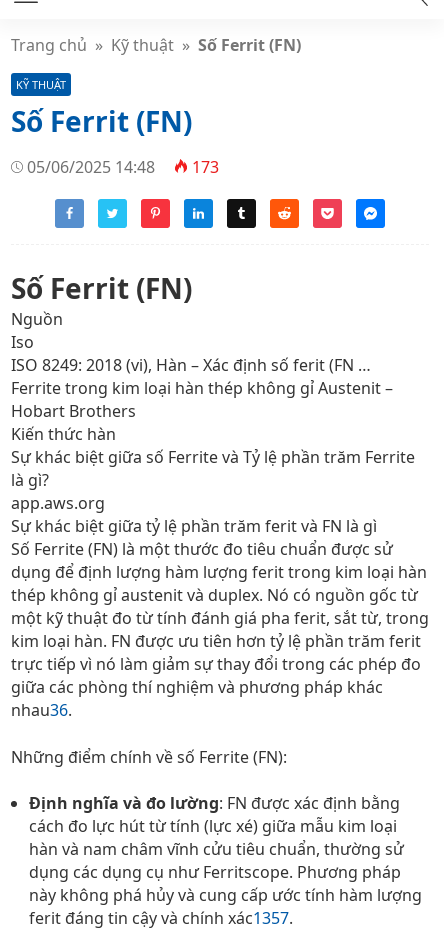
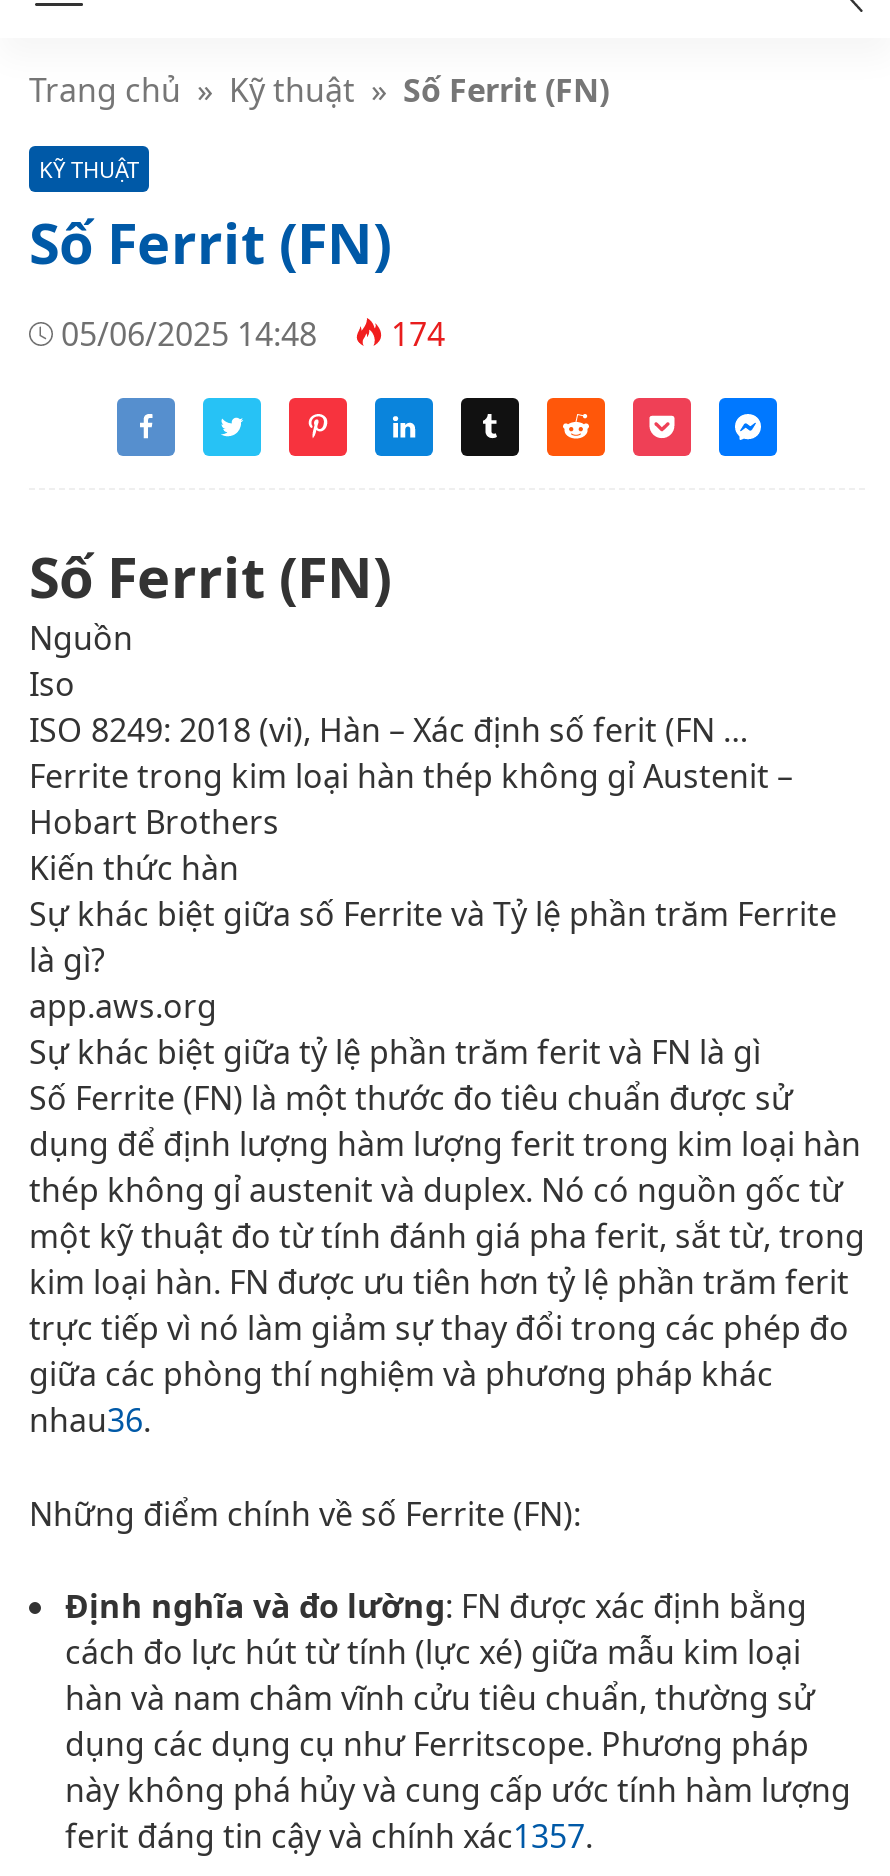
- 05/06/2025 14:48 173
+ 05/06/2025 14:48 174
